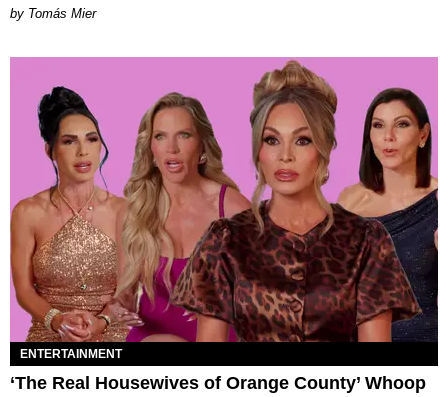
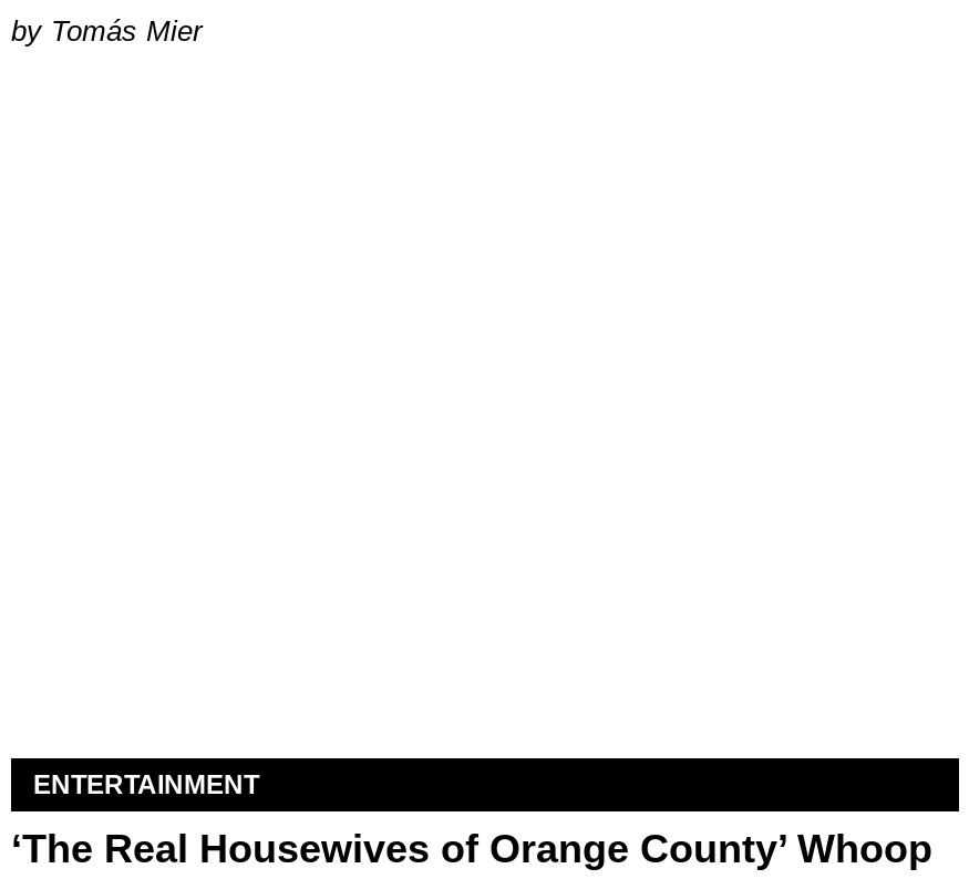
- [image]
